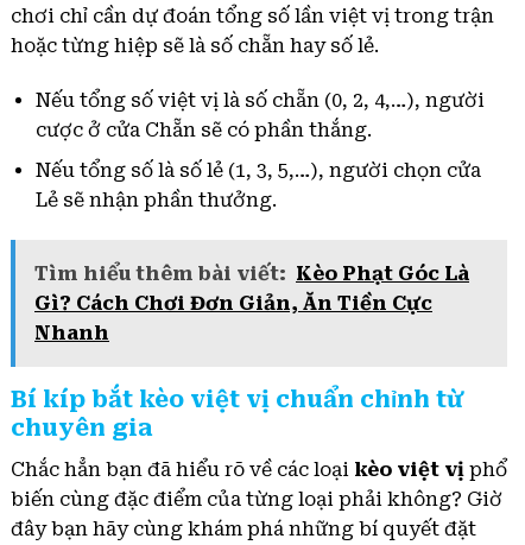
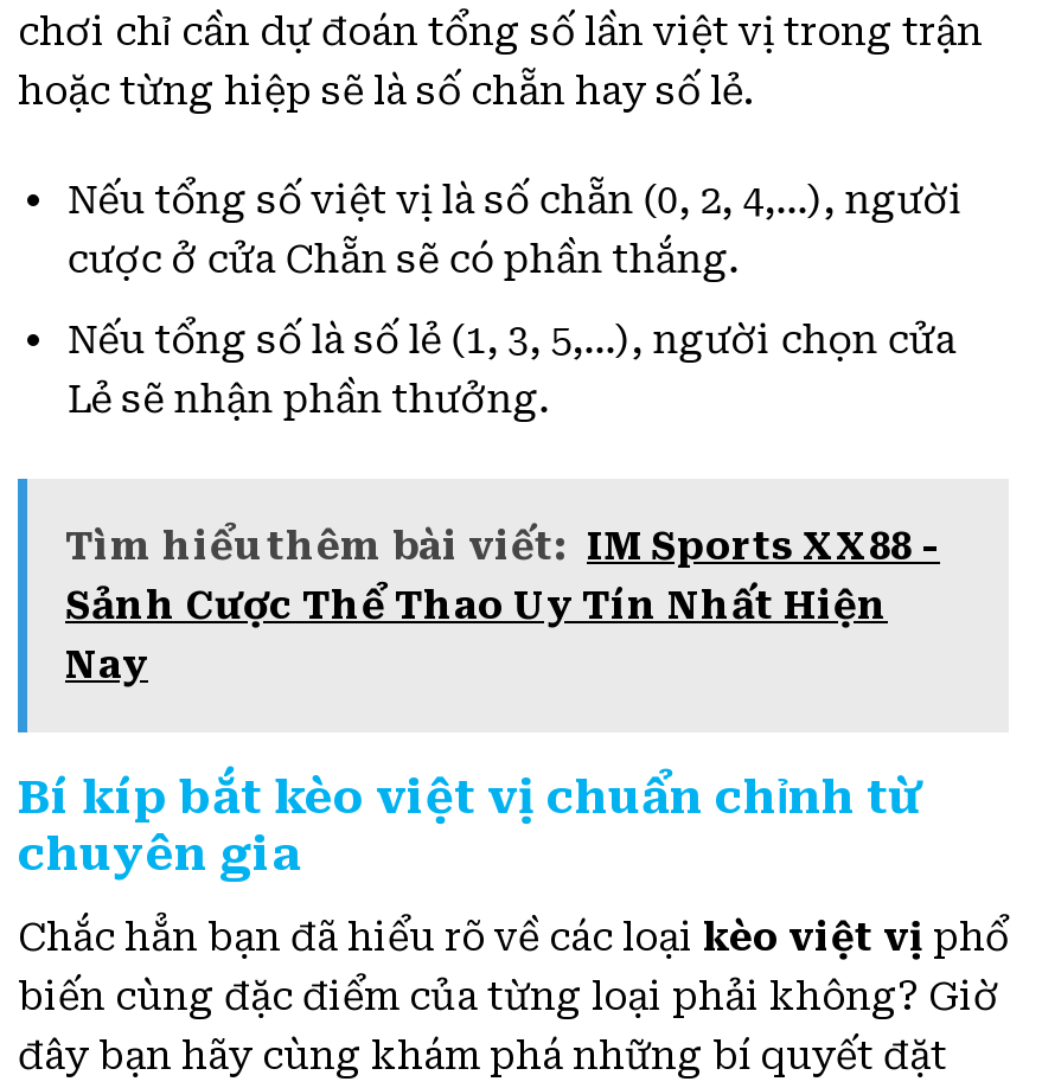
- Tìm hiểu thêm bài viết: Kèo Phạt Góc Là
- Gì? Cách Chơi Đơn Giản, Ăn Tiền Cực
- Nhanh
+ Tìm hiểu thêm bài viết: IM Sports XX88 -
+ Sảnh Cược Thể Thao Uy Tín Nhất Hiện
+ Nay
